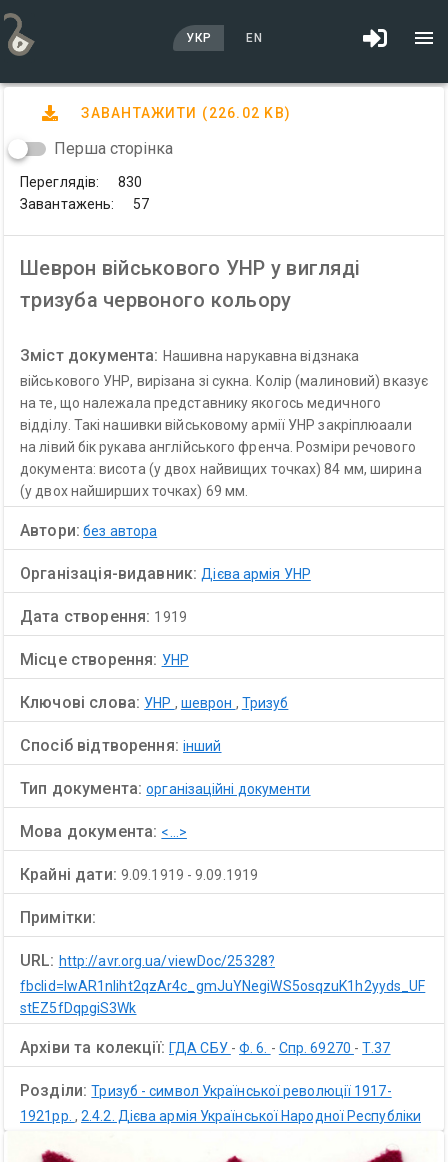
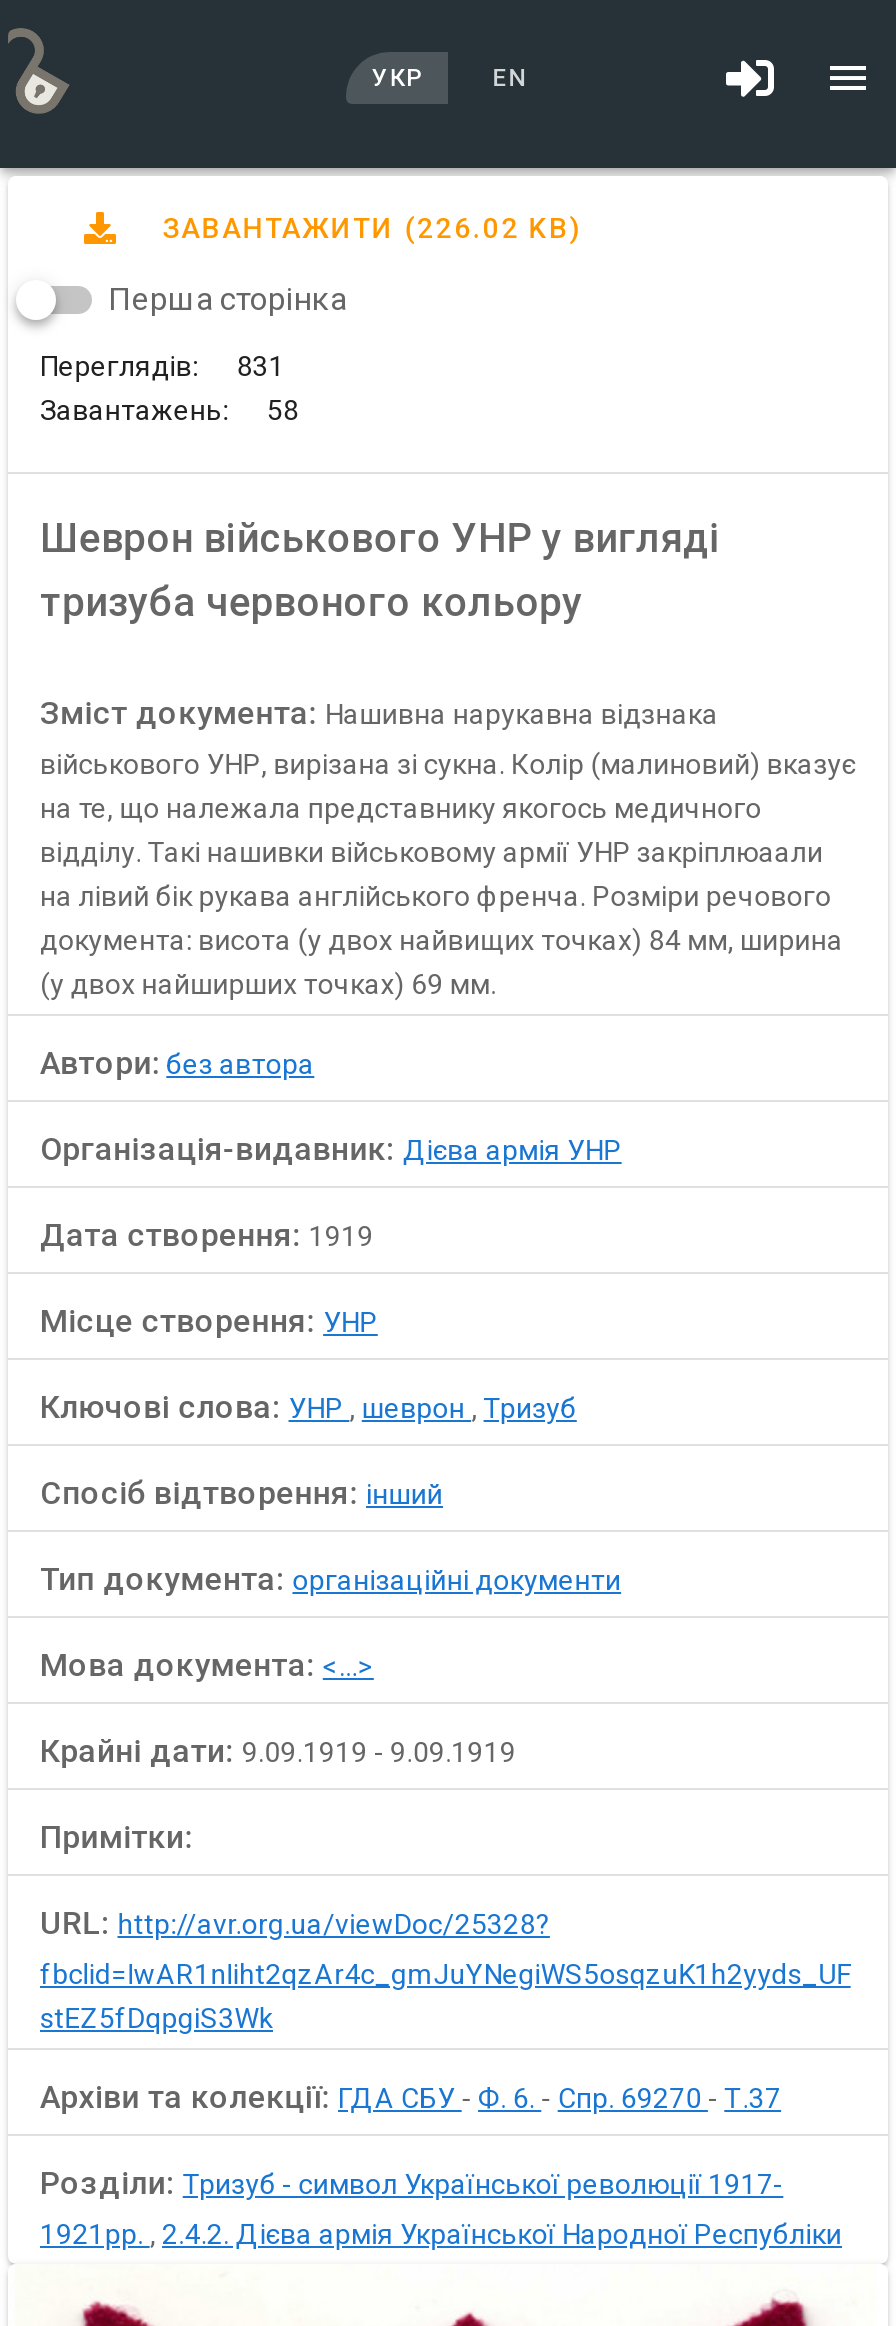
- Переглядів: 830
+ Переглядів: 831

- Завантажень: 57
+ Завантажень: 58
